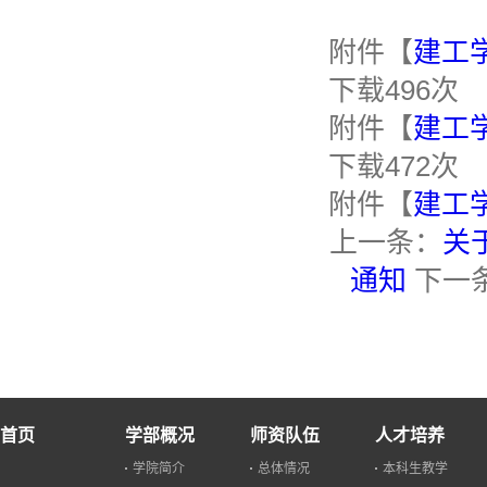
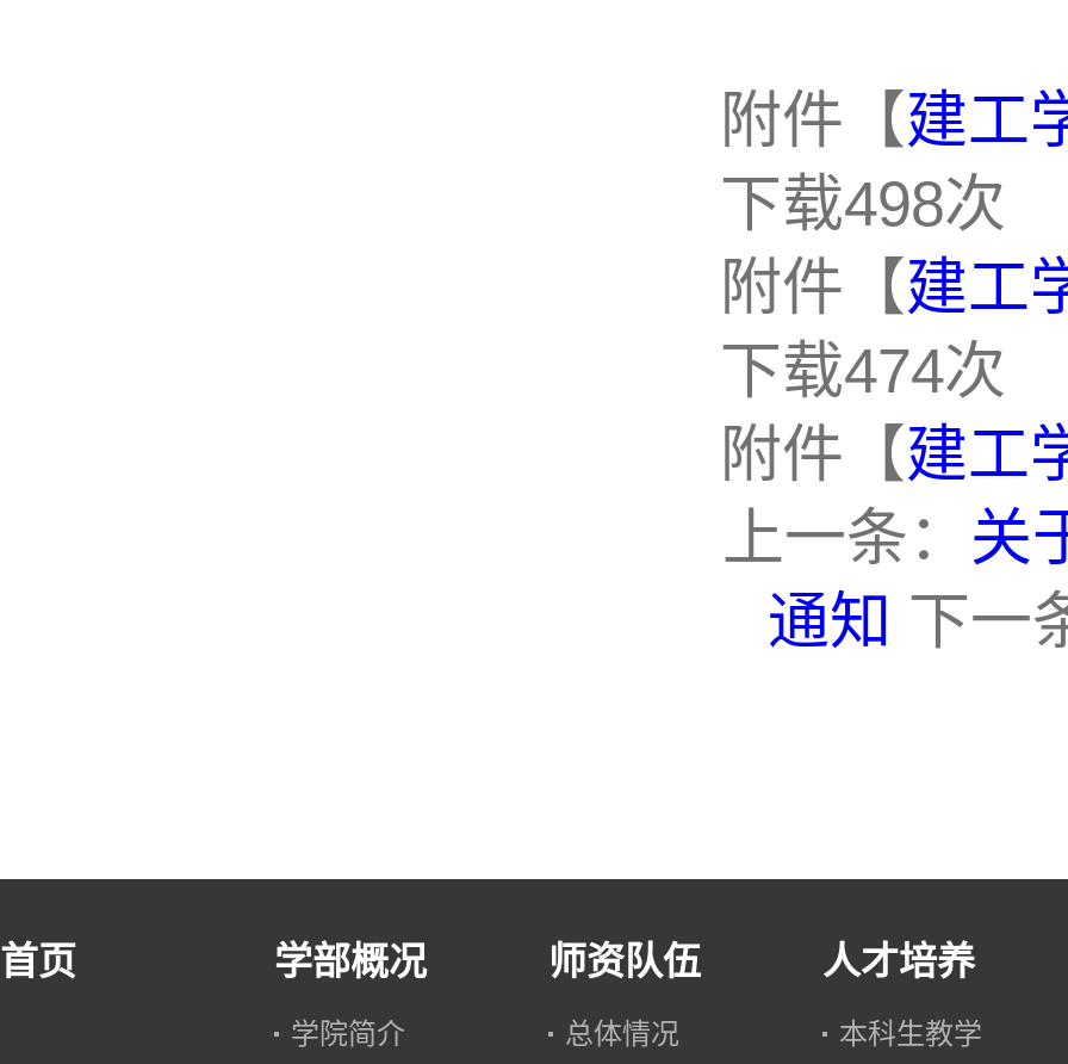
- 下载496次
+ 下载498次

- 下载472次
+ 下载474次
